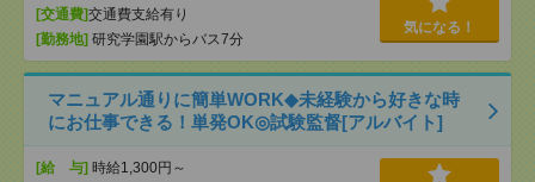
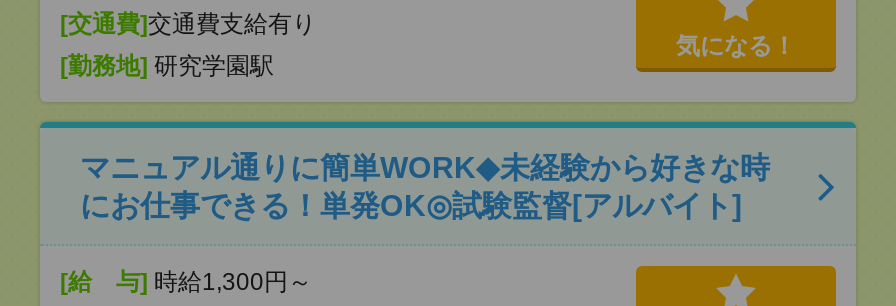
- [勤務地]研究学園駅からバス7分
+ [勤務地]研究学園駅
